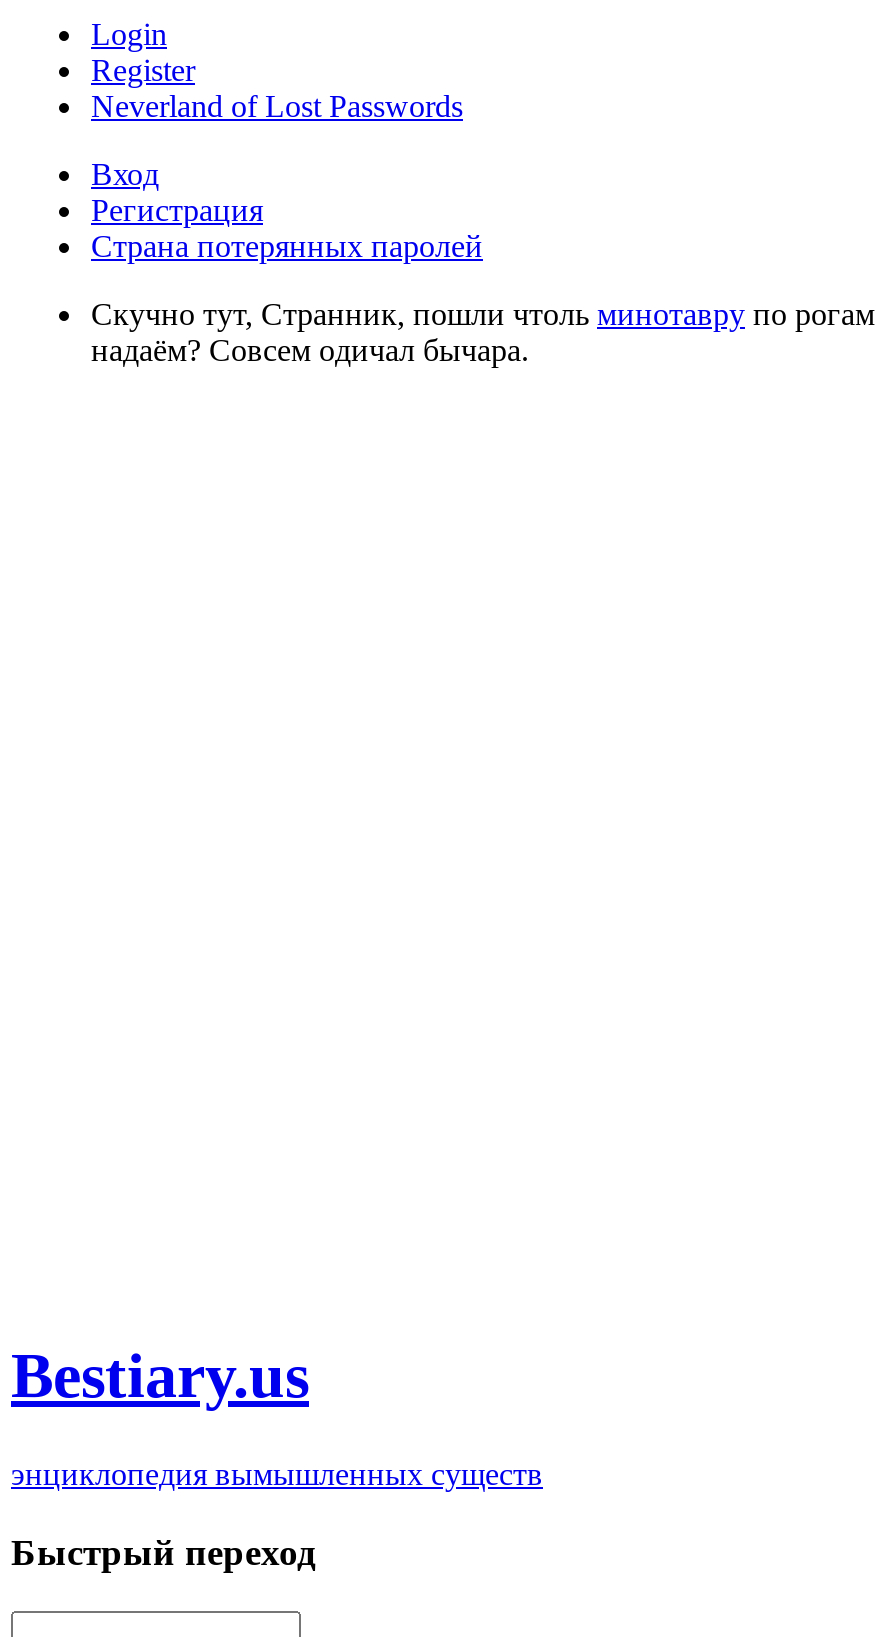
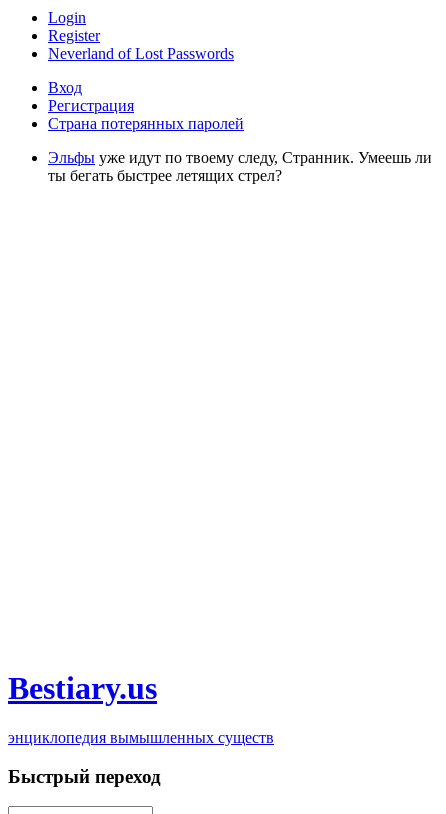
- Скучно тут, Странник, пошли чтоль минотавру по рогам
- надаём? Совсем одичал бычара.
+ Эльфы уже идут по твоему следу, Странник. Умеешь ли
+ ты бегать быстрее летящих стрел?
